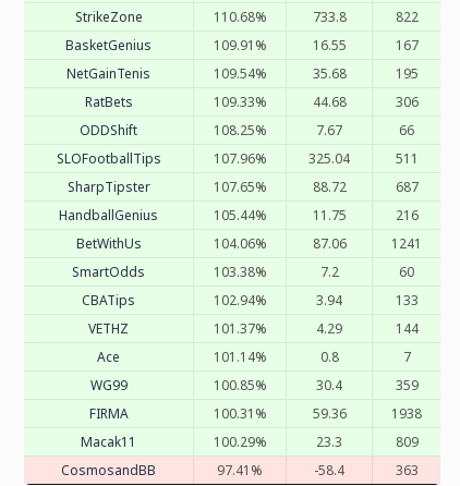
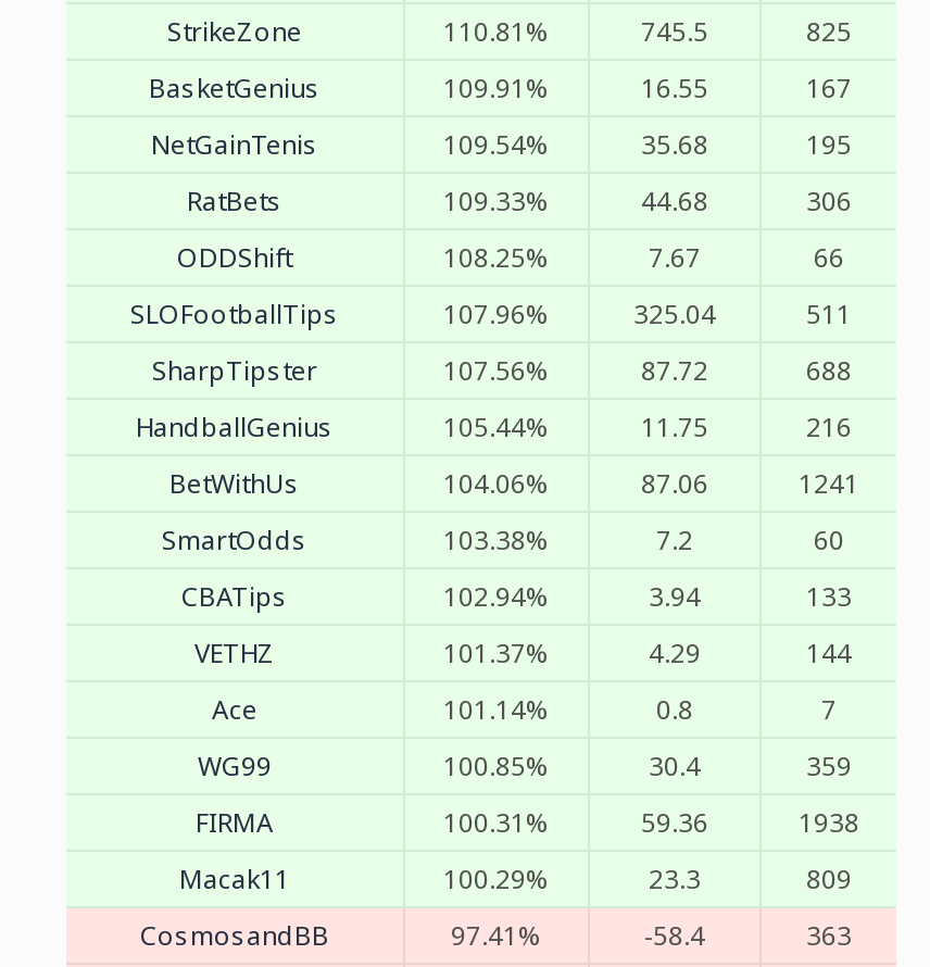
- 110.68%
+ 110.81%

- 733.8
+ 745.5

- 822
+ 825

- 107.65%
+ 107.56%

- 88.72
+ 87.72

- 687
+ 688
